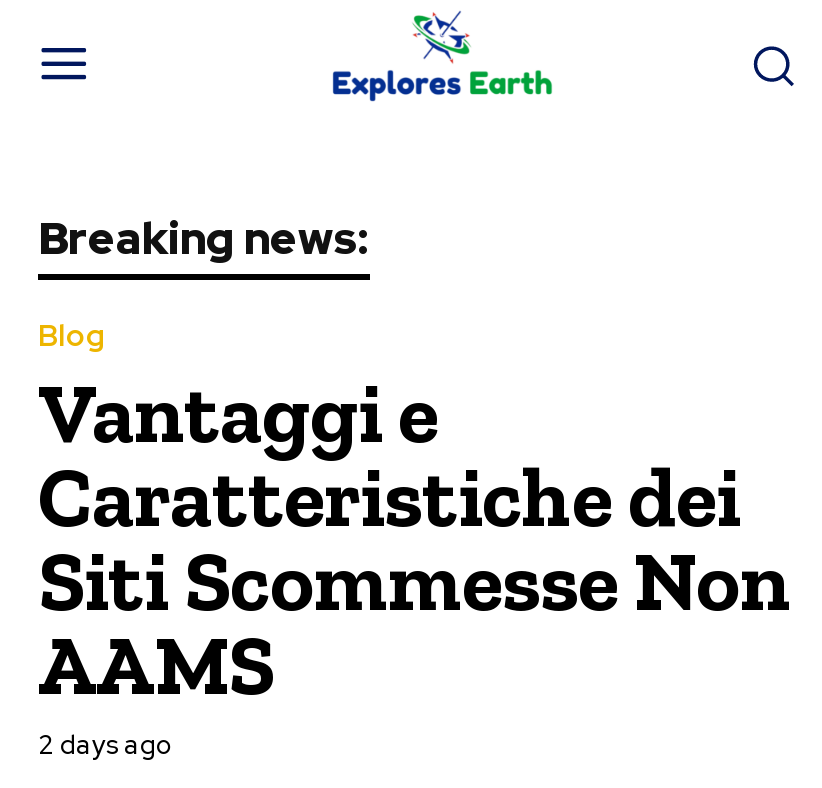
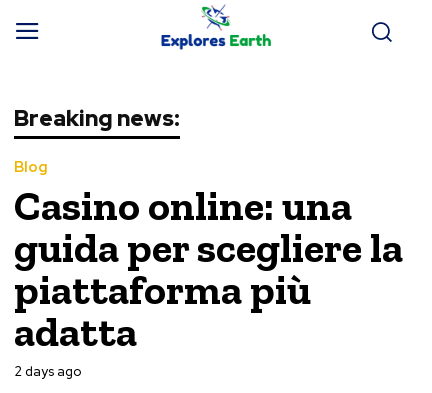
- Vantaggi e
- Caratteristiche dei
- Siti Scommesse Non
- AAMS
+ Casino online: una
+ guida per scegliere la
+ piattaforma più
+ adatta
